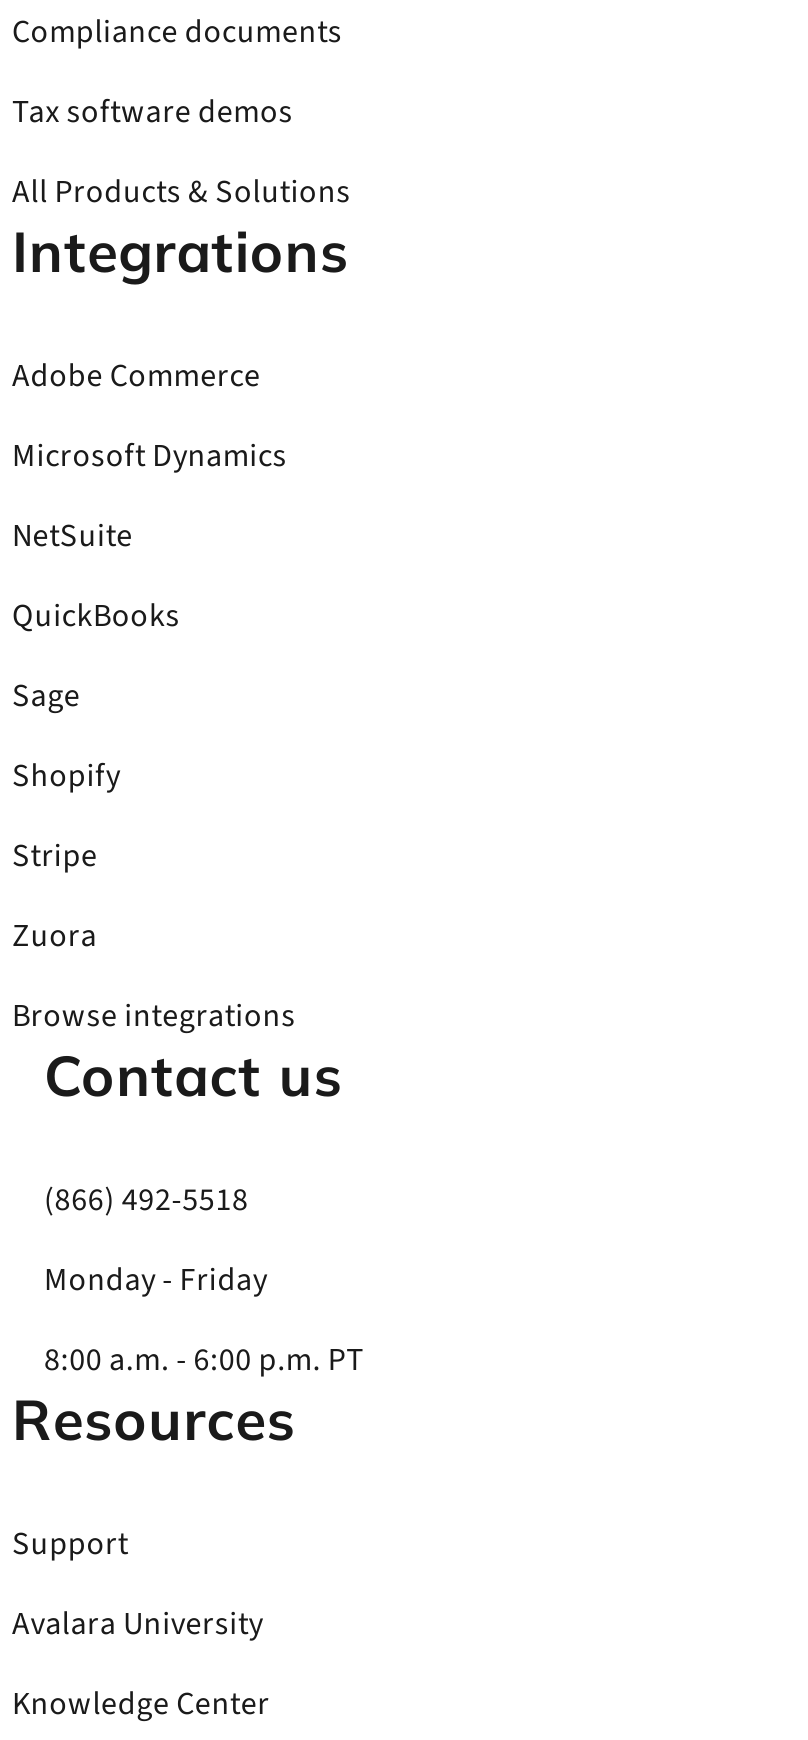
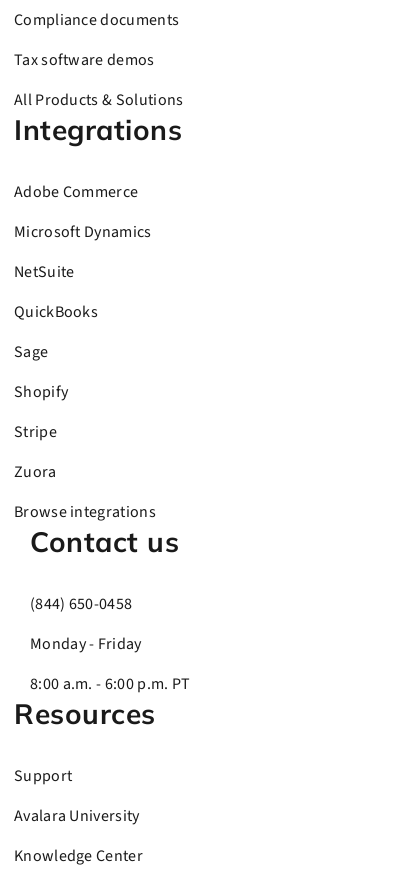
- (866) 492-5518
+ (844) 650-0458
